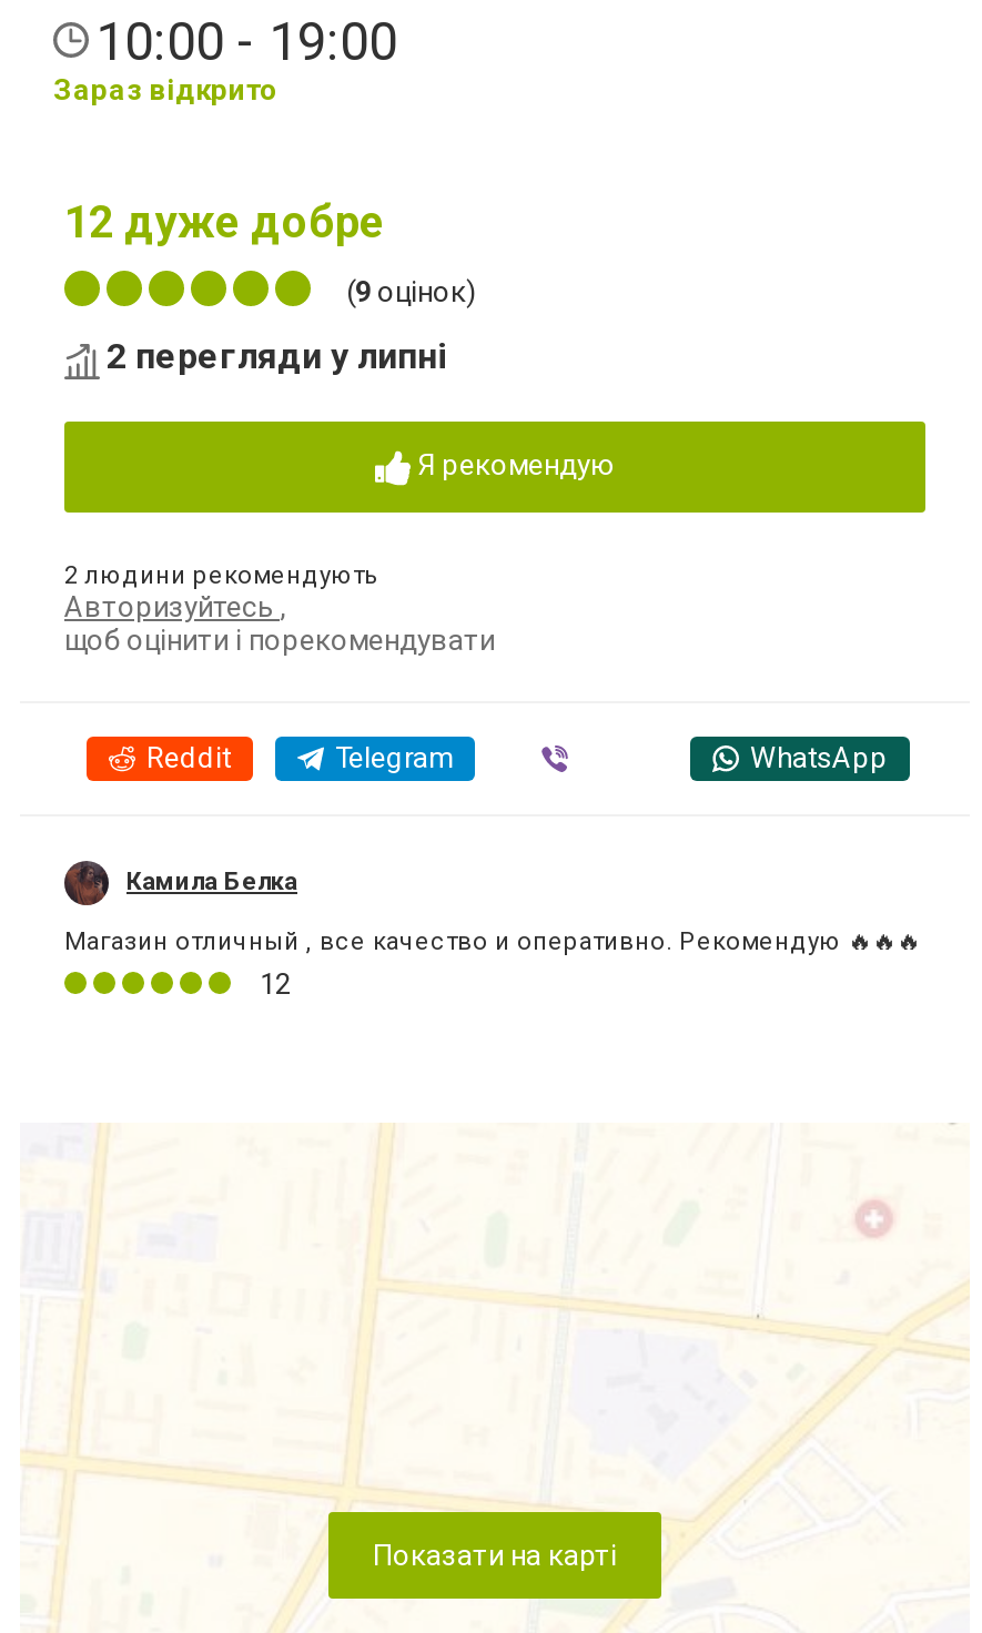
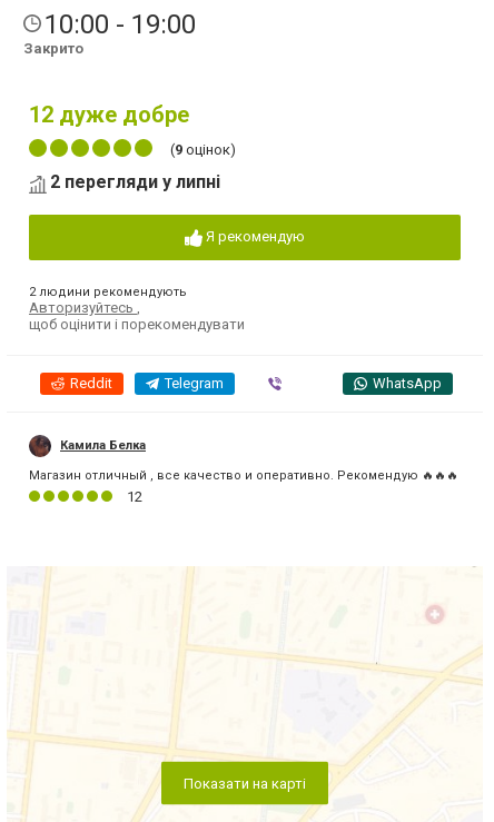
- Зараз відкрито
+ Закрито
